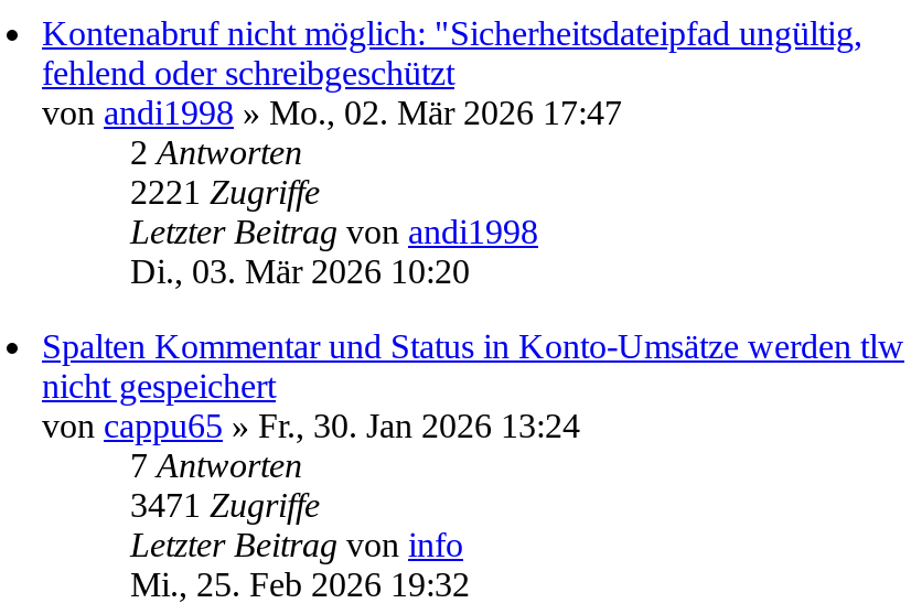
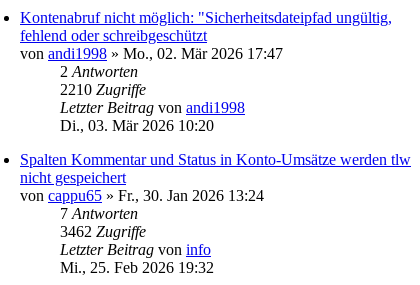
- 2221 Zugriffe
+ 2210 Zugriffe

- 3471 Zugriffe
+ 3462 Zugriffe
